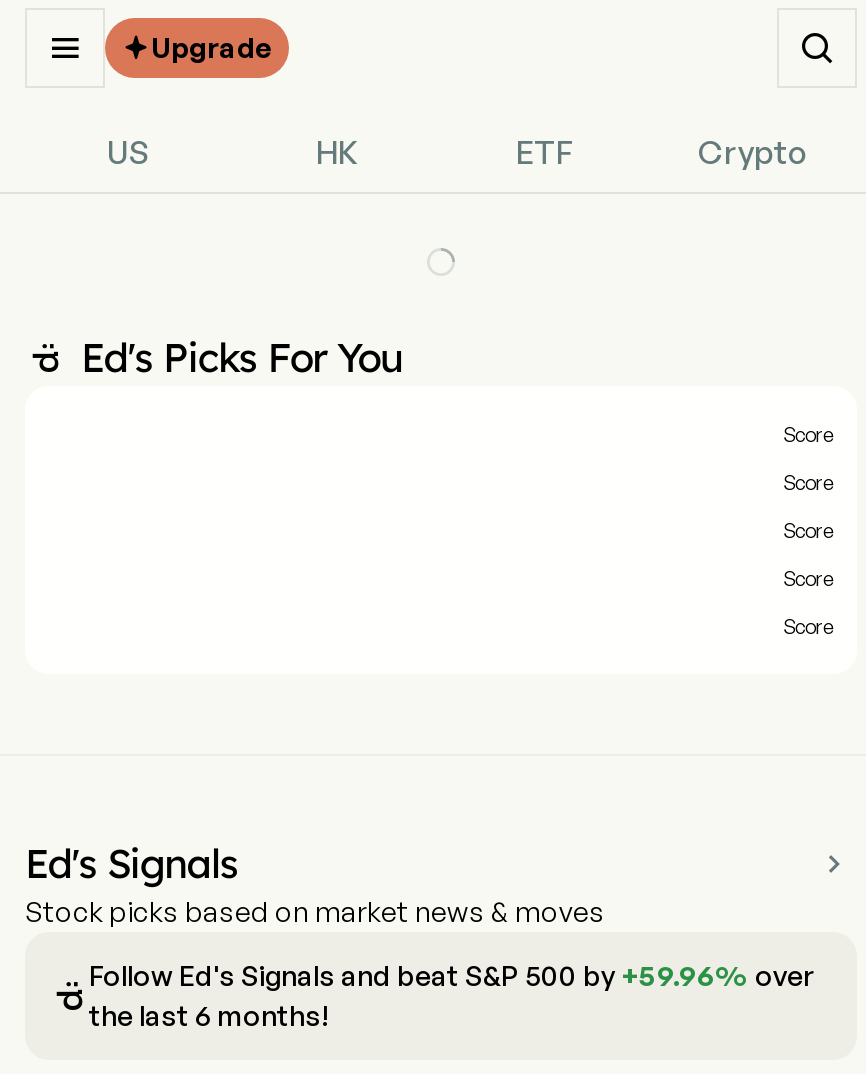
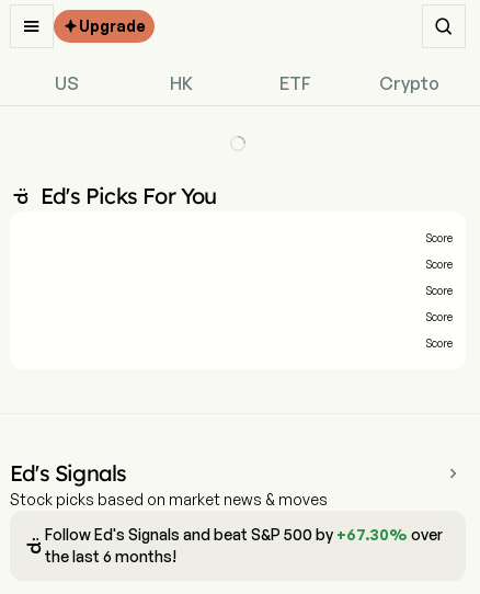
- Follow Ed's Signals and beat S&P 500 by +59.96% over
+ Follow Ed's Signals and beat S&P 500 by +67.30% over
